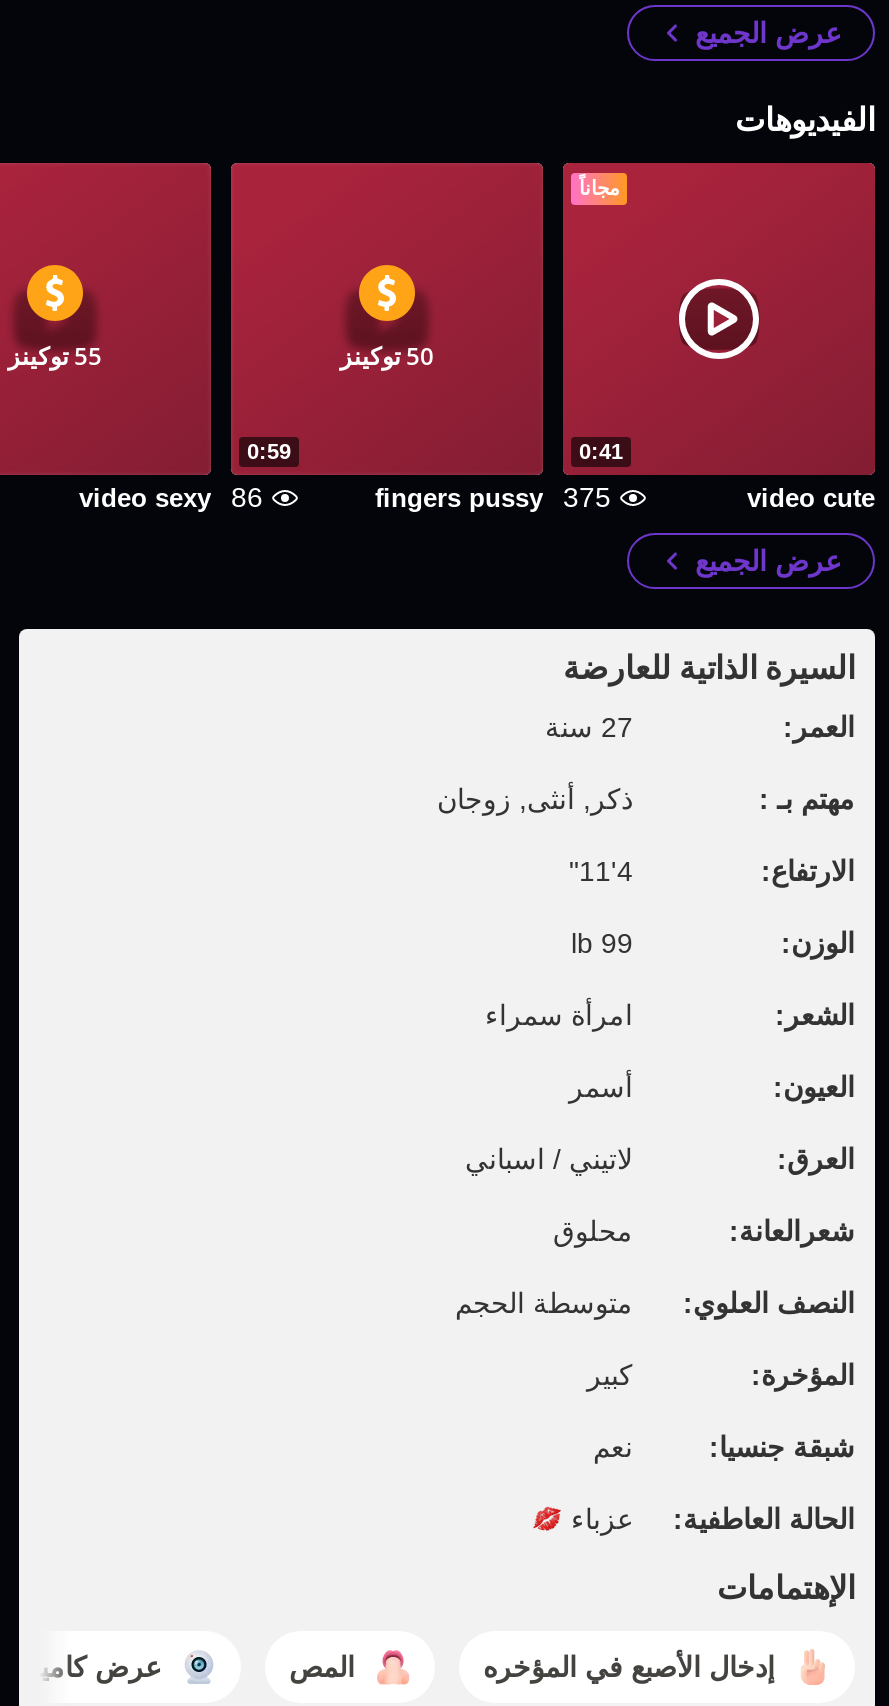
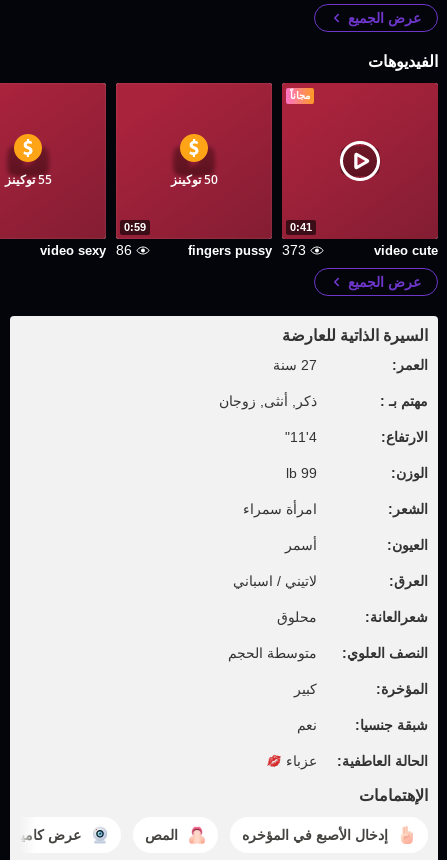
- fingers pussy 375
+ fingers pussy 373
